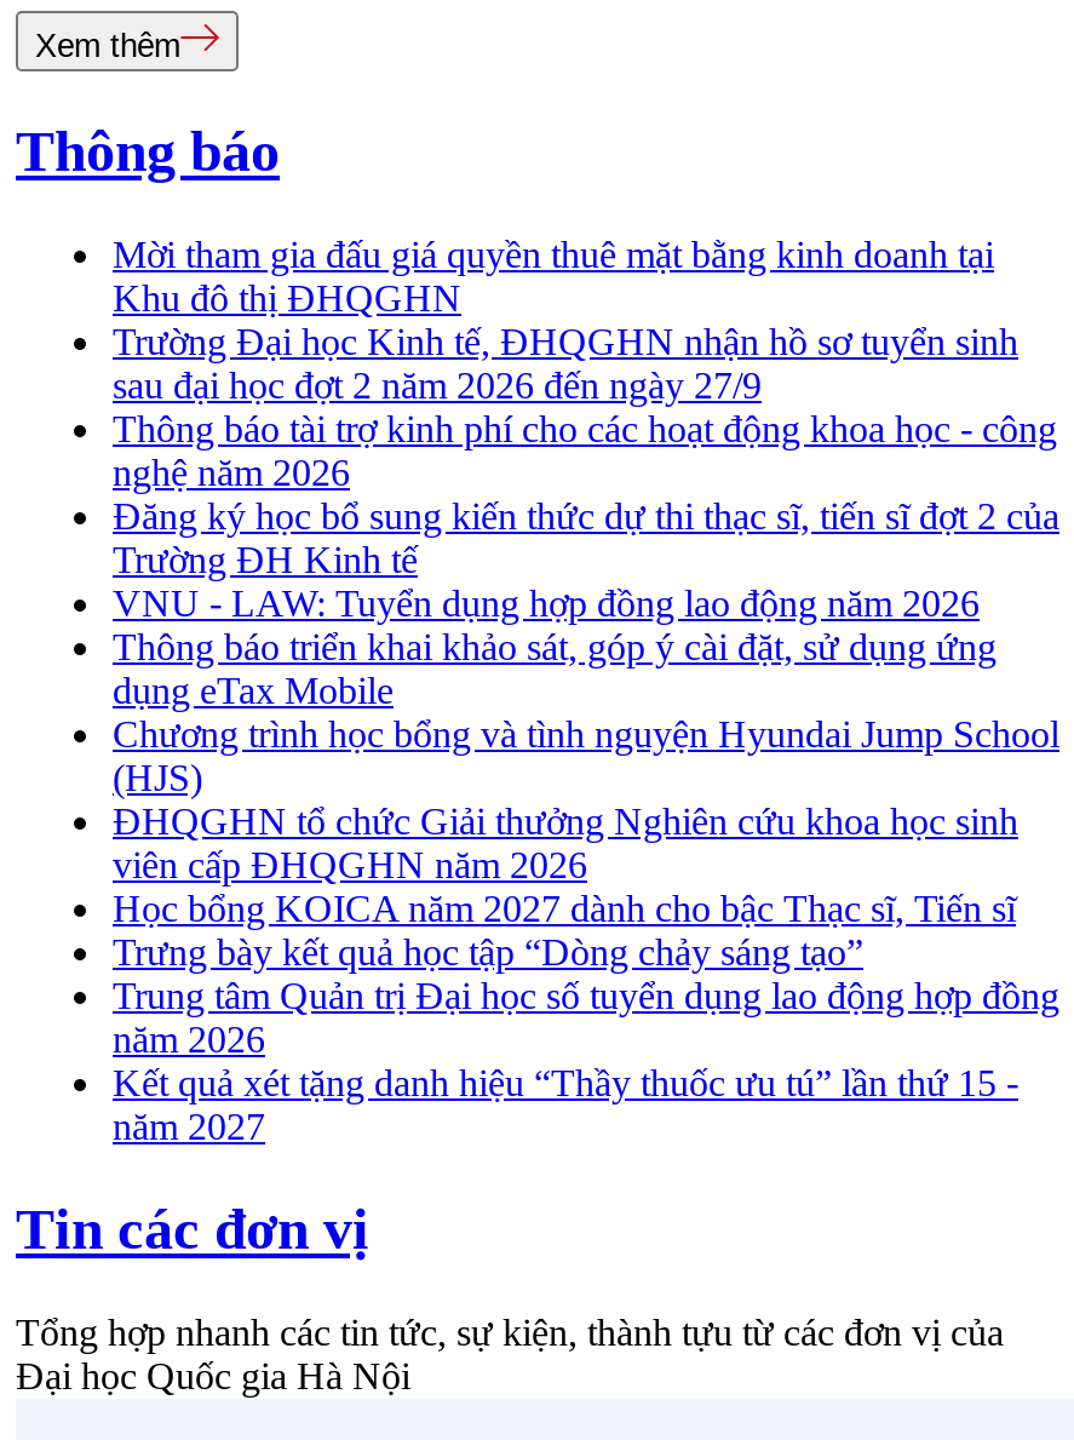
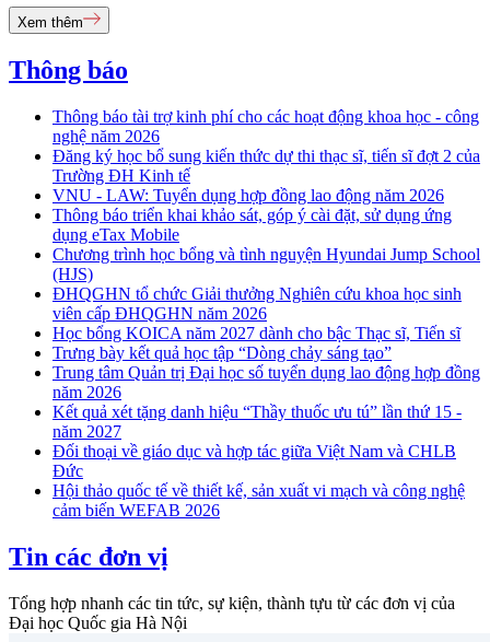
- Mời tham gia đấu giá quyền thuê mặt bằng kinh doanh tại
- Khu đô thị ĐHQGHN
- Trường Đại học Kinh tế, ĐHQGHN nhận hồ sơ tuyển sinh
- sau đại học đợt 2 năm 2026 đến ngày 27/9

moved up: Thông báo tài trợ kinh phí cho các hoạt động khoa học - công | nghệ năm 2026 | Đăng ký học bổ sung kiến thức dự thi thạc sĩ, tiến sĩ đợt 2 của | ... | Kết quả xét tặng danh hiệu “Thầy thuốc ưu tú” lần thứ 15 - | năm 2027

+ Đối thoại về giáo dục và hợp tác giữa Việt Nam và CHLB
+ Đức
+ Hội thảo quốc tế về thiết kế, sản xuất vi mạch và công nghệ
+ cảm biến WEFAB 2026
